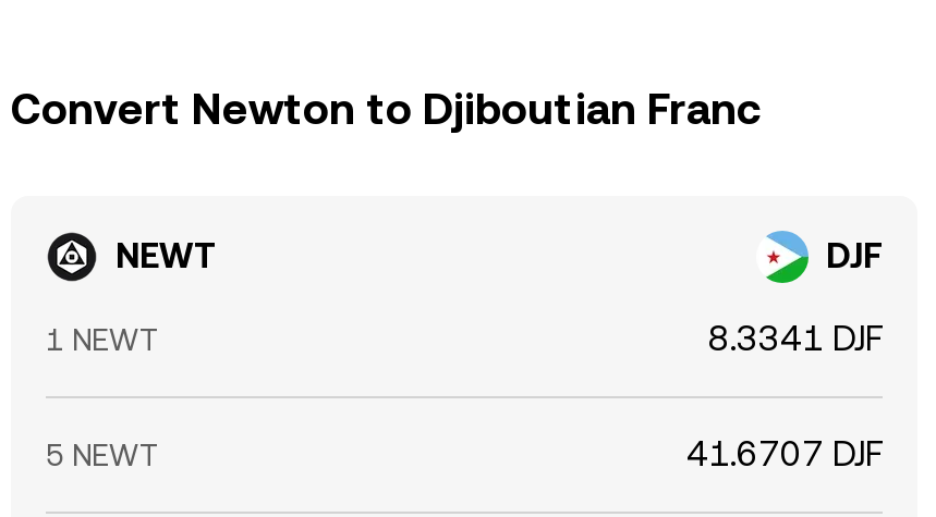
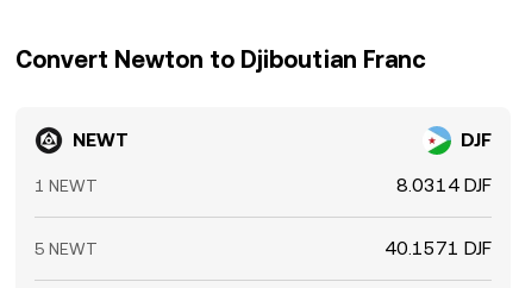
- 8.3341 DJF
+ 8.0314 DJF

- 41.6707 DJF
+ 40.1571 DJF
